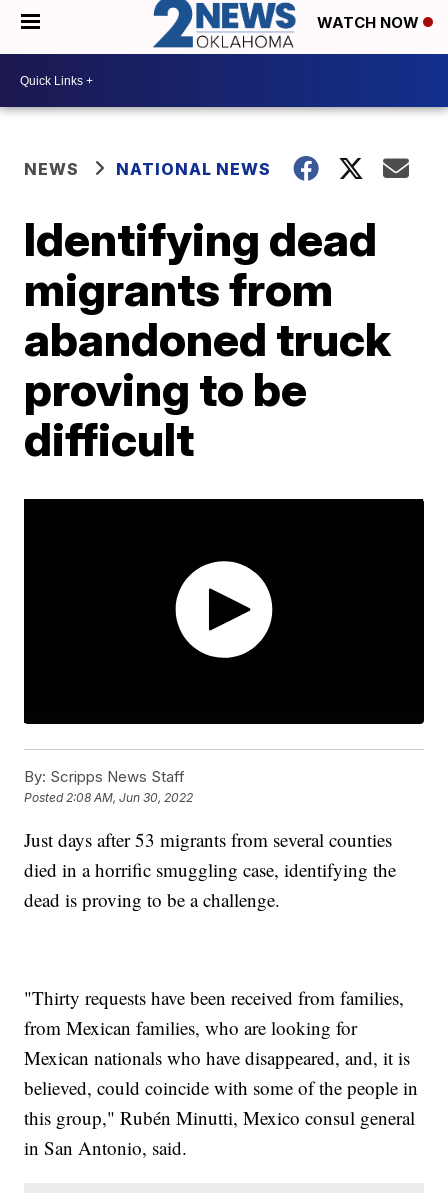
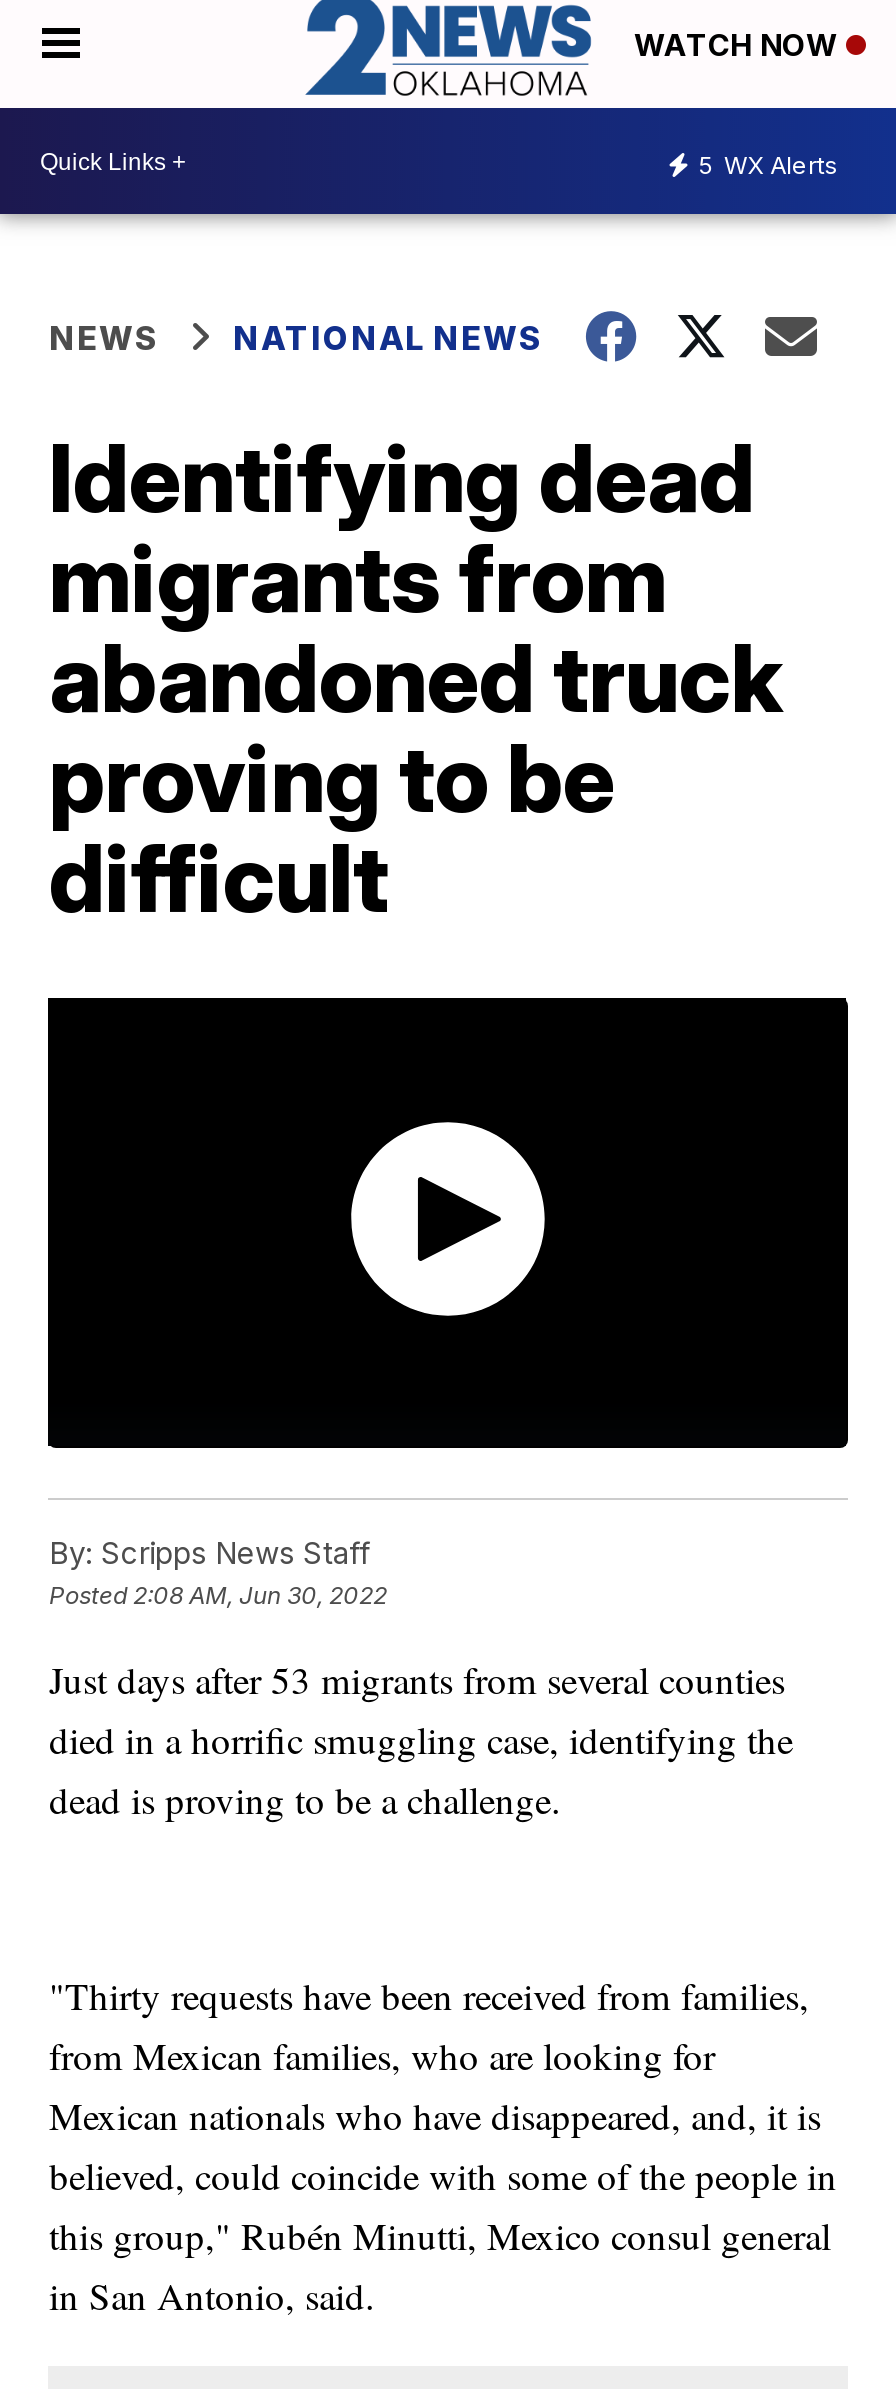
+ 5 WX Alerts
